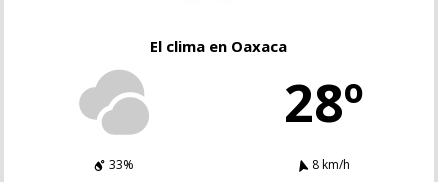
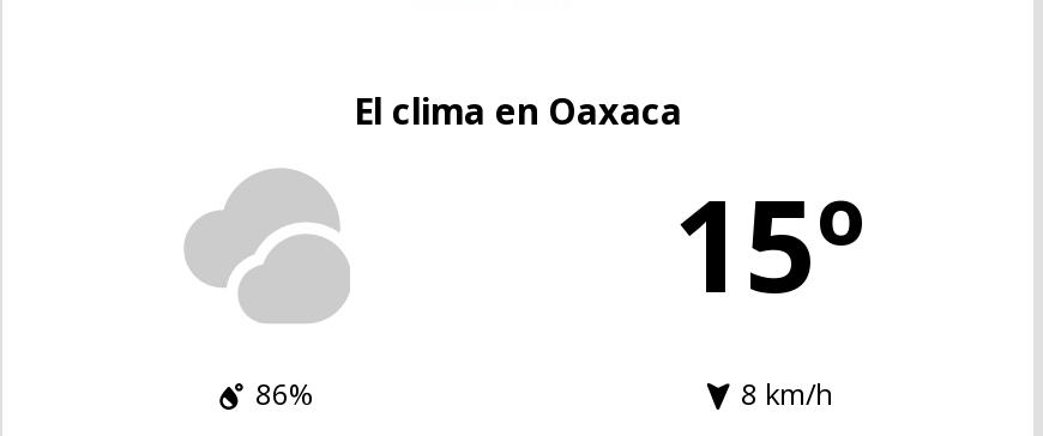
- 28º
- 33%
+ 15º
+ 86%
